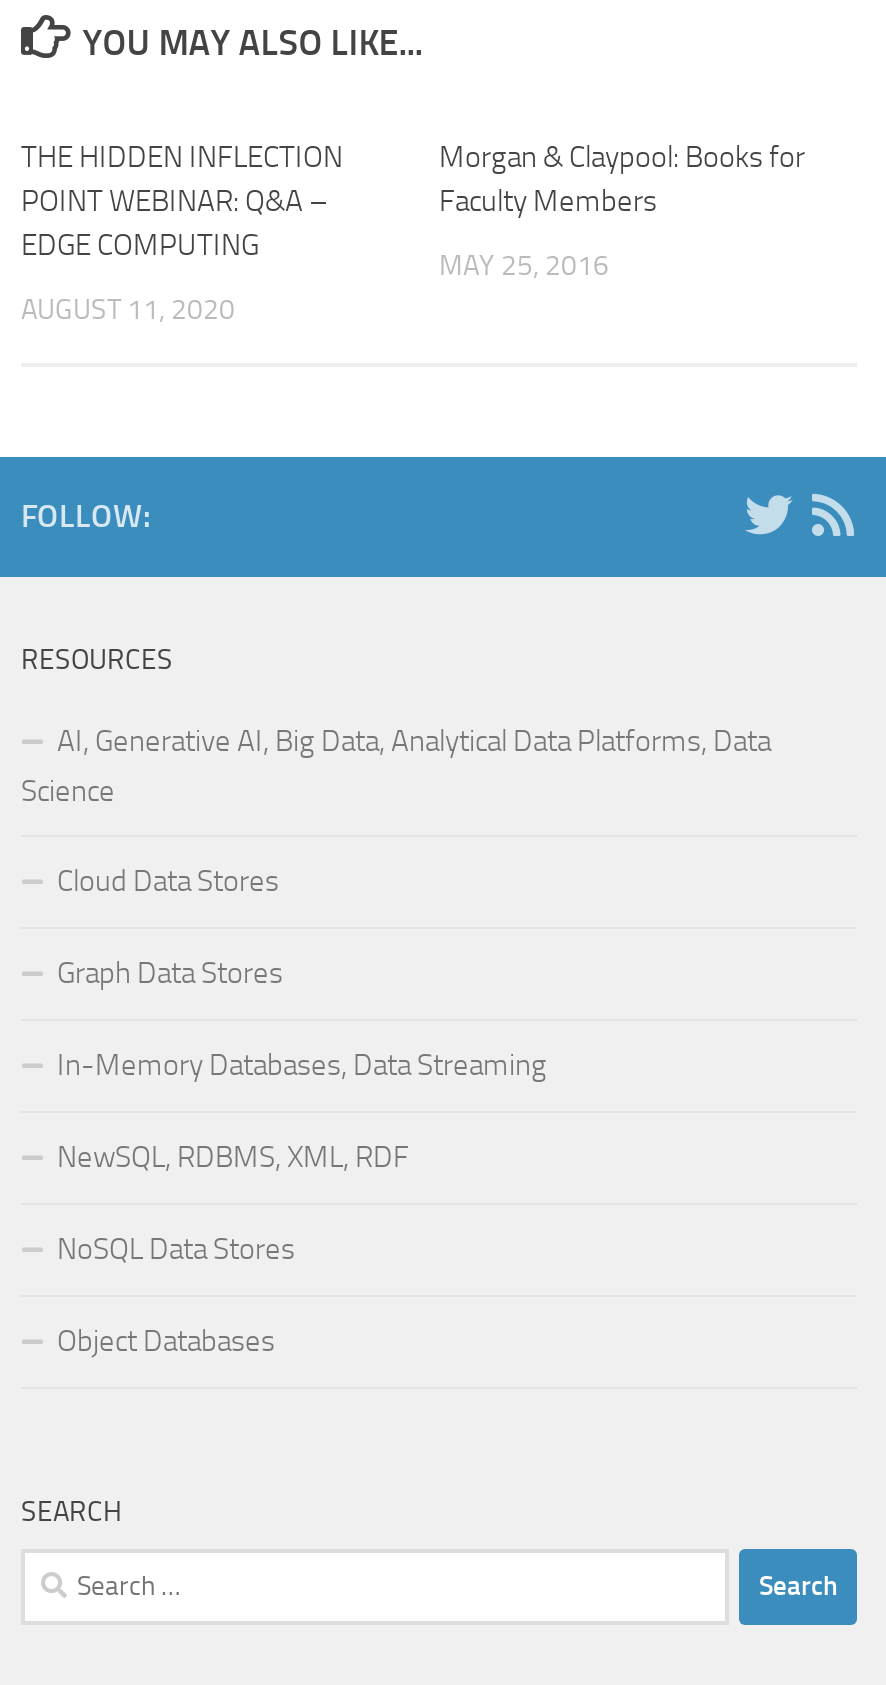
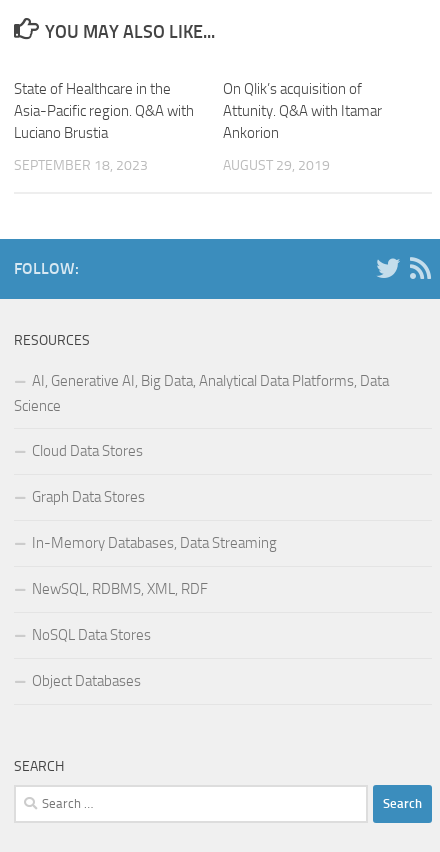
- THE HIDDEN INFLECTION
- POINT WEBINAR: Q&A –
- EDGE COMPUTING
+ State of Healthcare in the
+ Asia-Pacific region. Q&A with
+ Luciano Brustia

- Morgan & Claypool: Books for
- Faculty Members
+ On Qlik’s acquisition of
+ Attunity. Q&A with Itamar
+ Ankorion

- MAY 25, 2016
+ AUGUST 29, 2019

- AUGUST 11, 2020
+ SEPTEMBER 18, 2023
